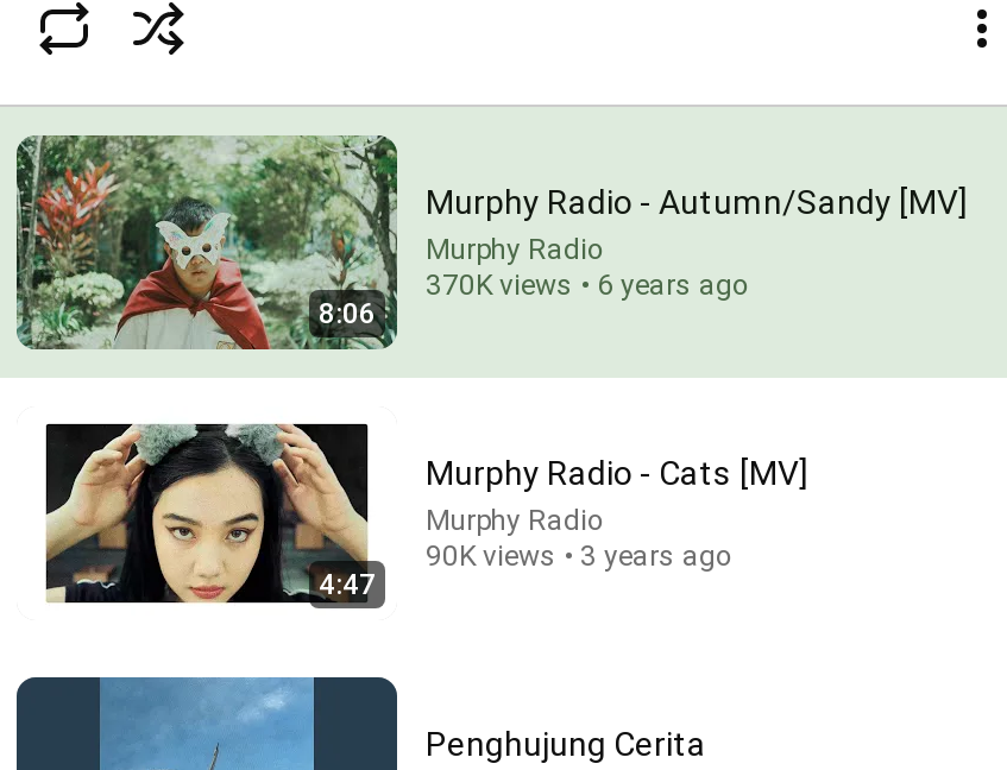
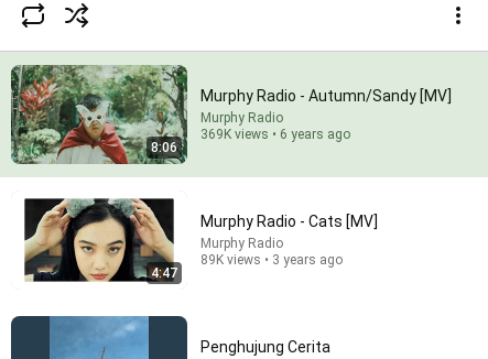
- 370K views • 6 years ago
+ 369K views • 6 years ago

- 90K views • 3 years ago
+ 89K views • 3 years ago
